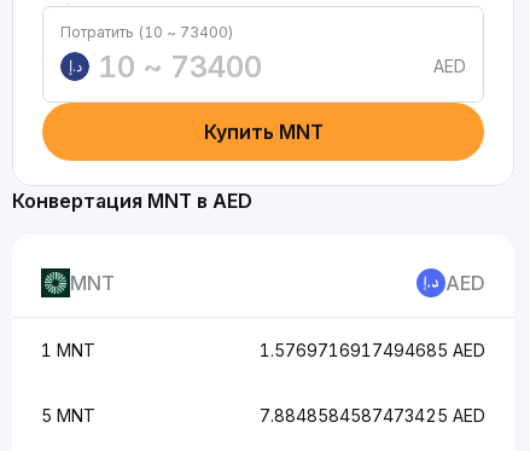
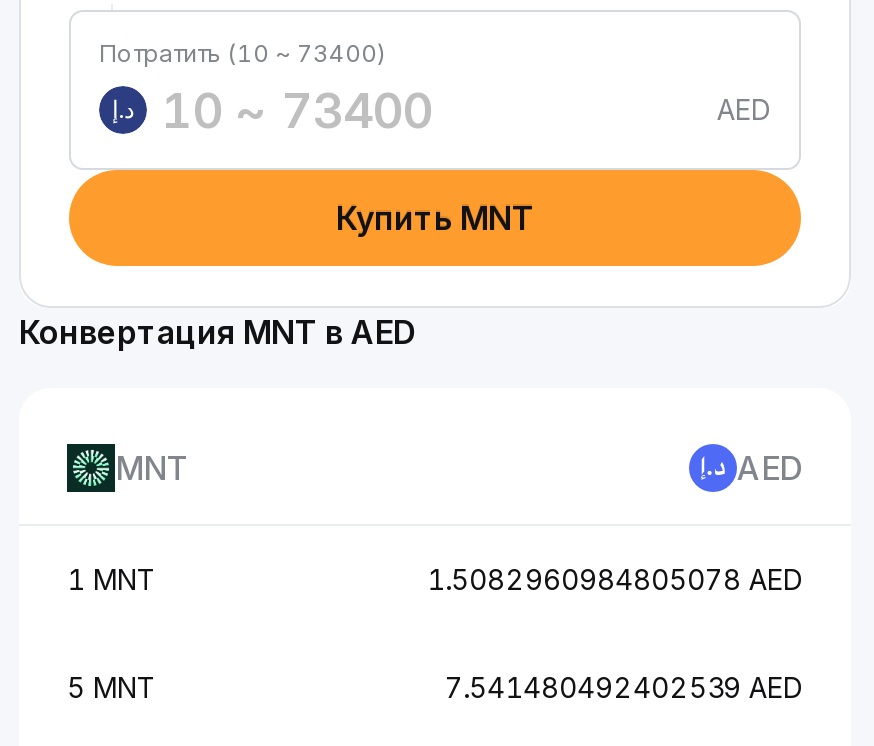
- 1.5769716917494685 AED
+ 1.5082960984805078 AED

- 7.8848584587473425 AED
+ 7.541480492402539 AED
